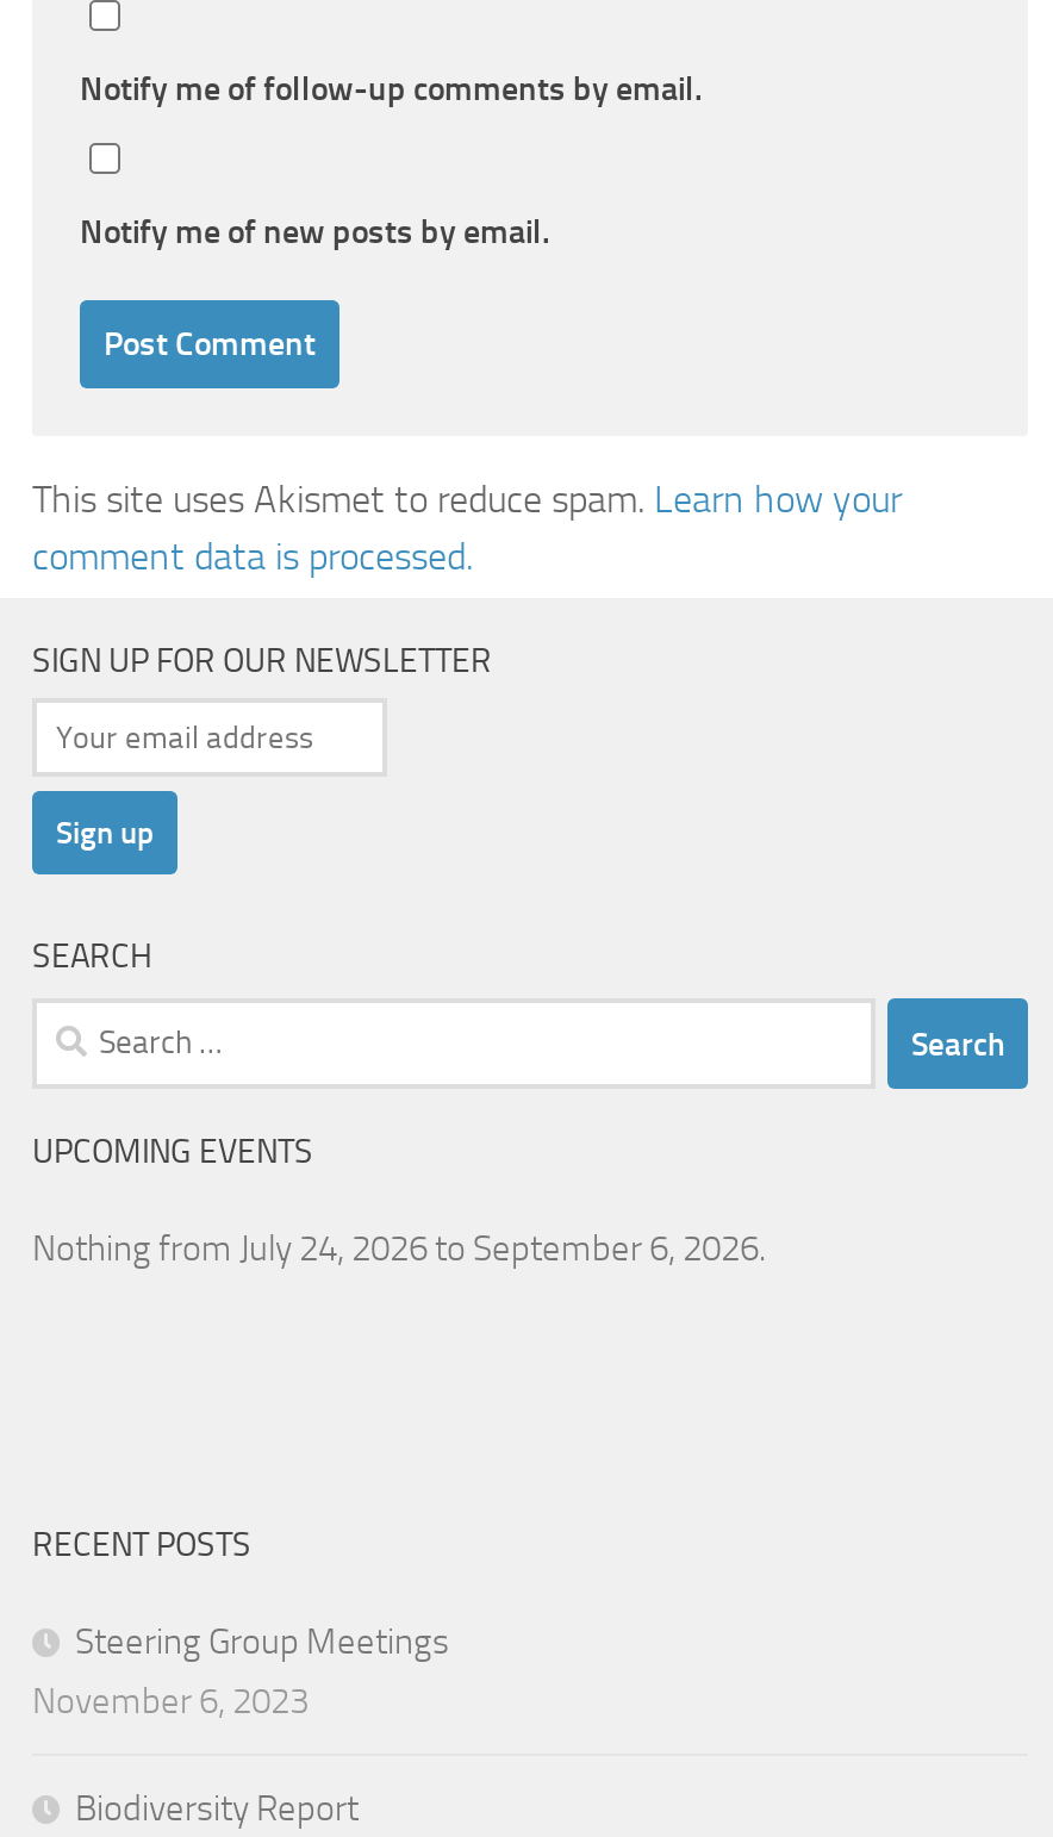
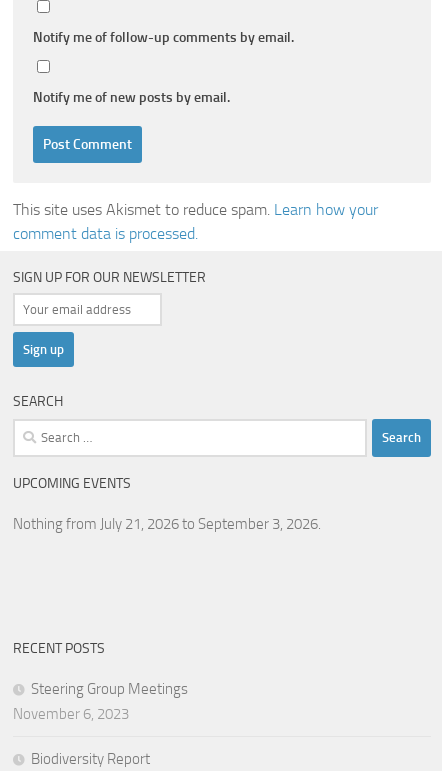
- Nothing from July 24, 2026 to September 6, 2026.
+ Nothing from July 21, 2026 to September 3, 2026.
